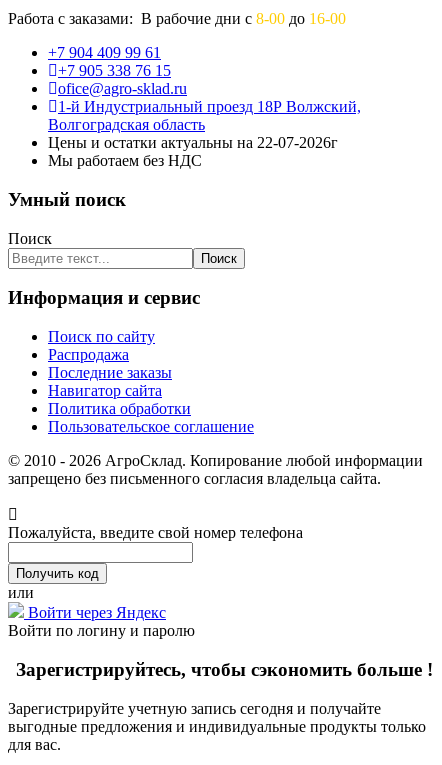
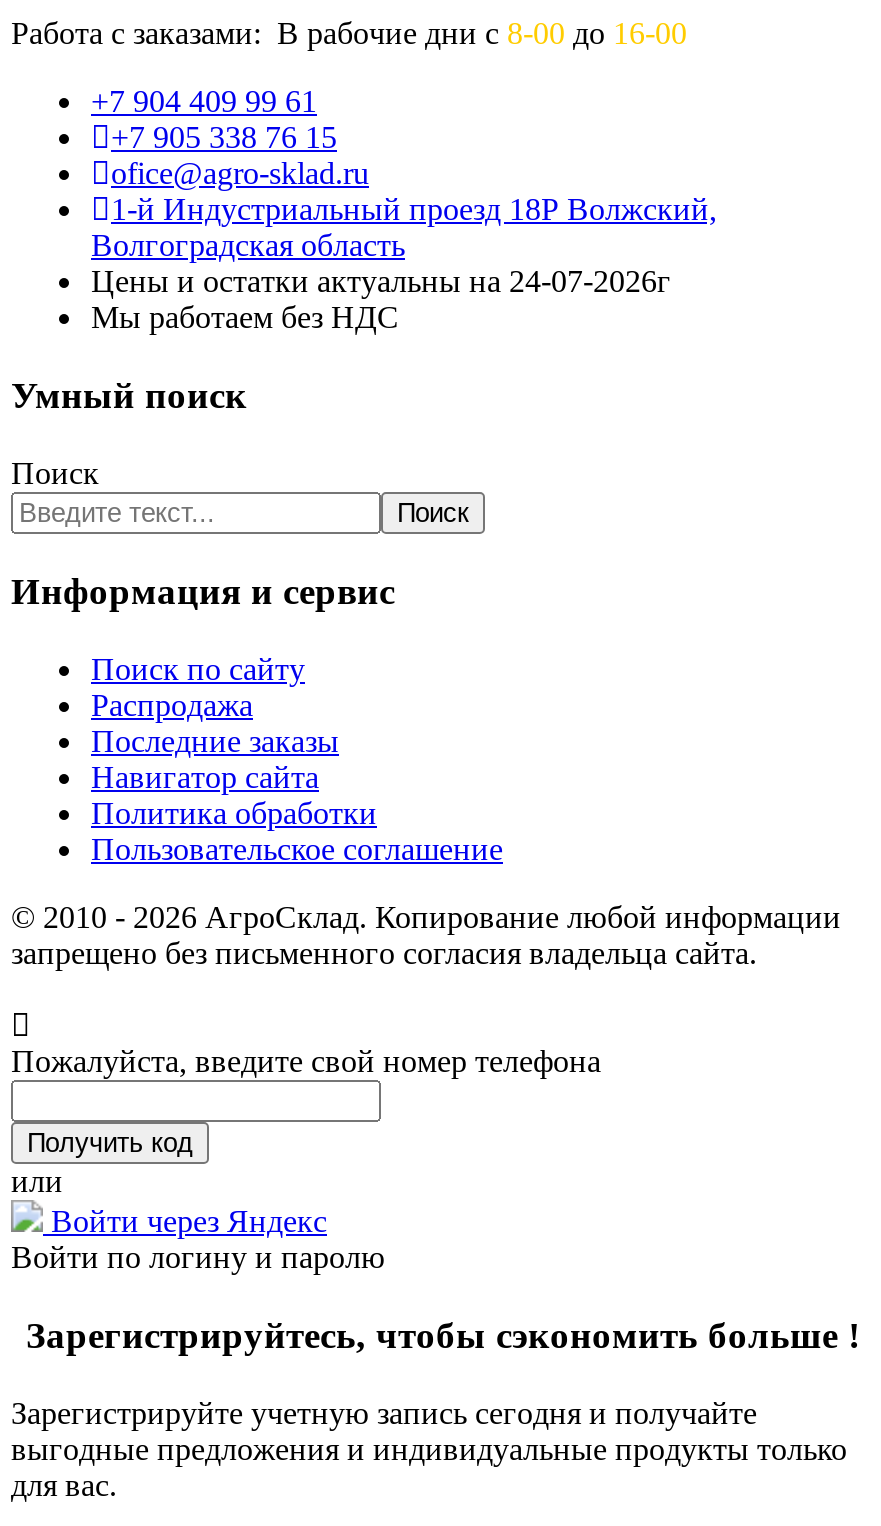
- Цены и остатки актуальны на 22-07-2026г
+ Цены и остатки актуальны на 24-07-2026г
